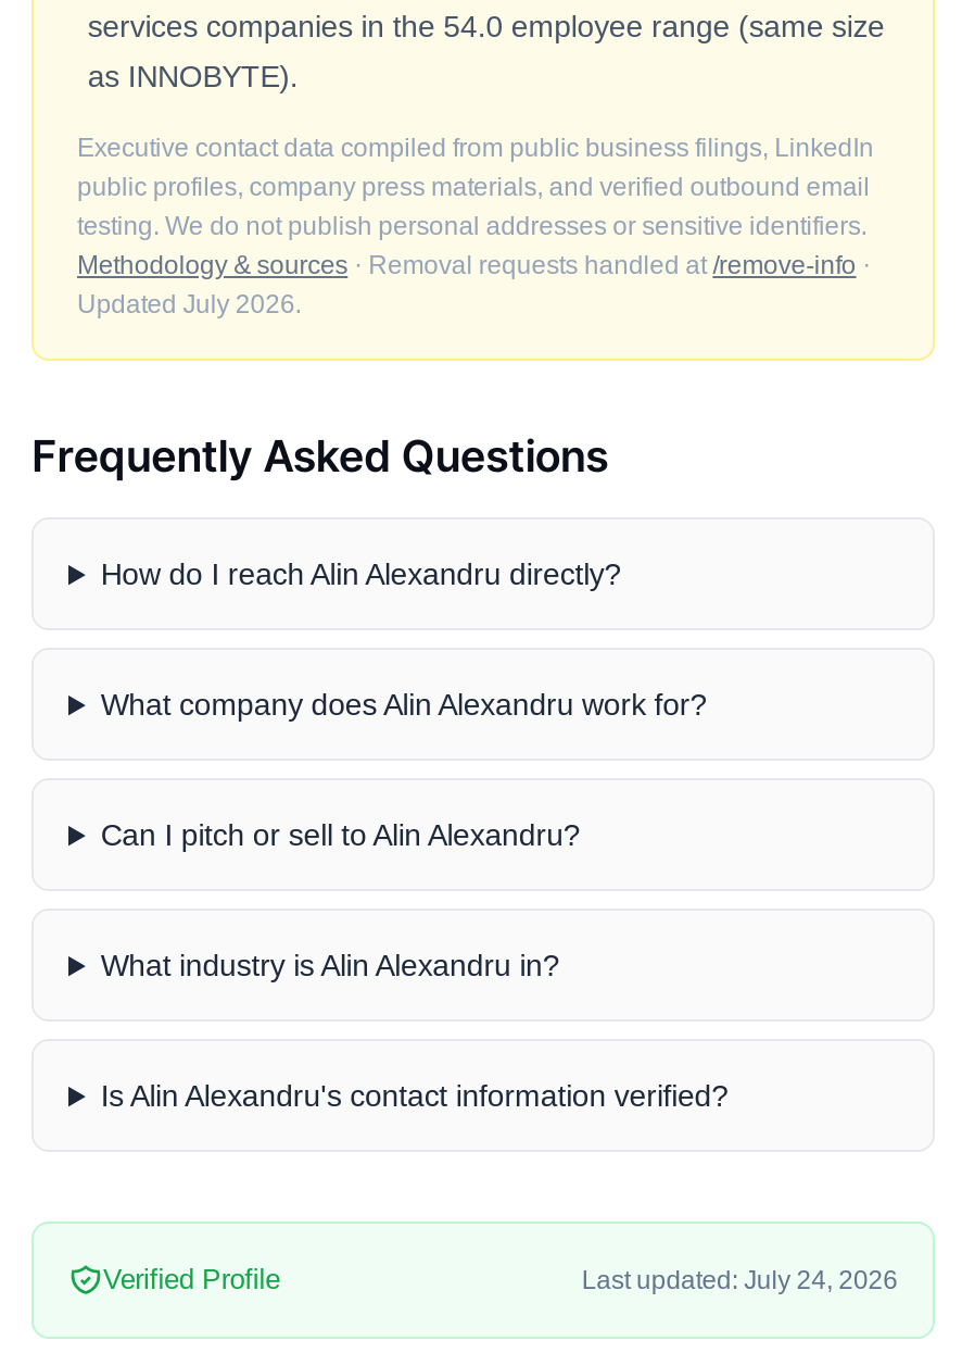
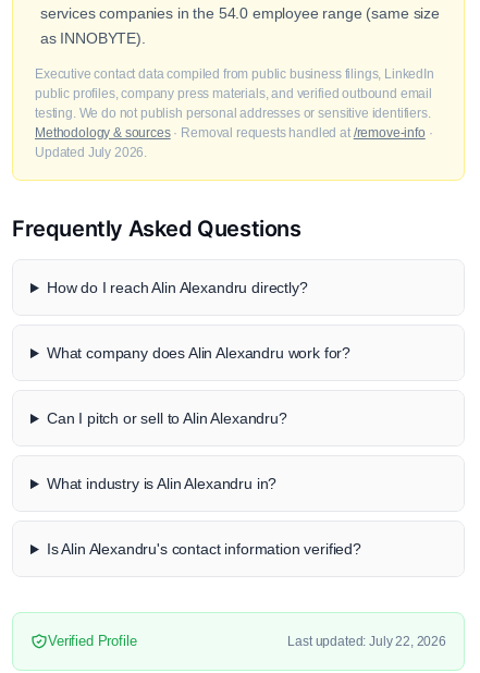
- Last updated: July 24, 2026
+ Last updated: July 22, 2026
